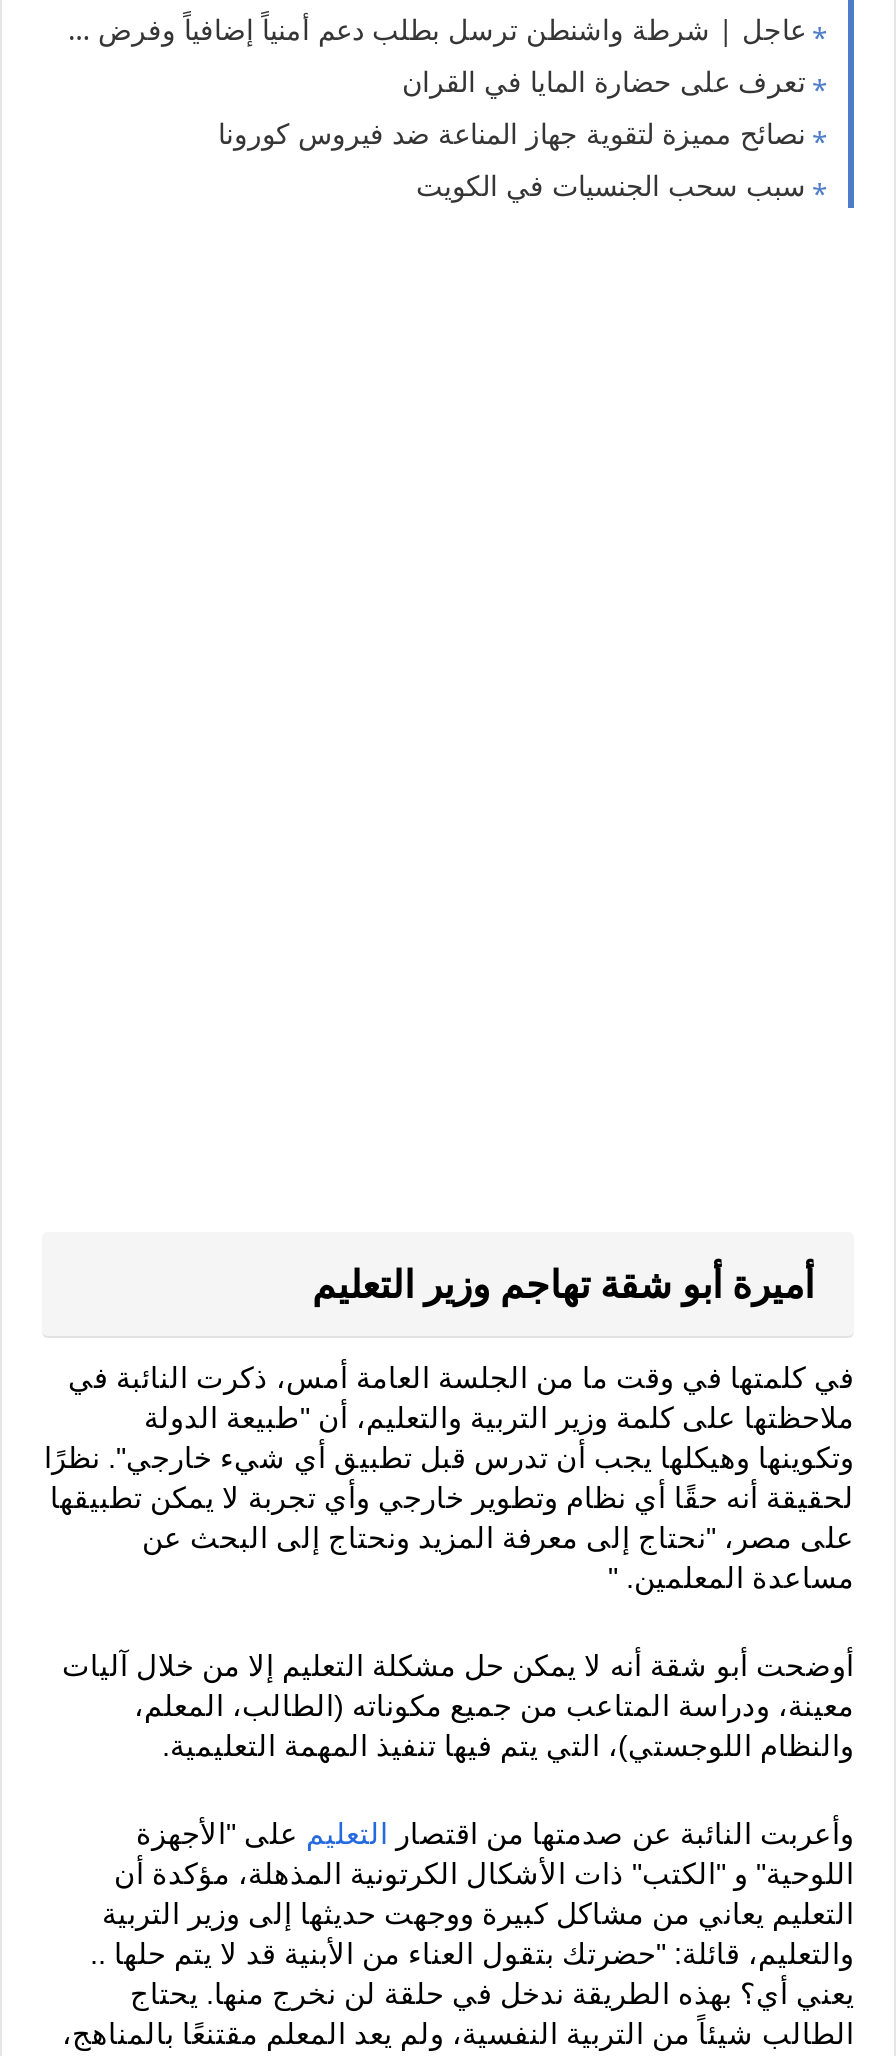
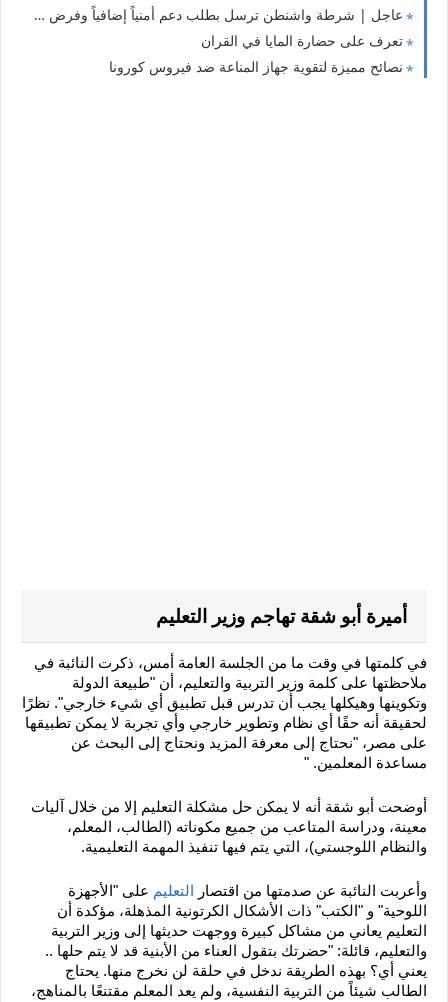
- سبب سحب الجنسيات في الكويت
